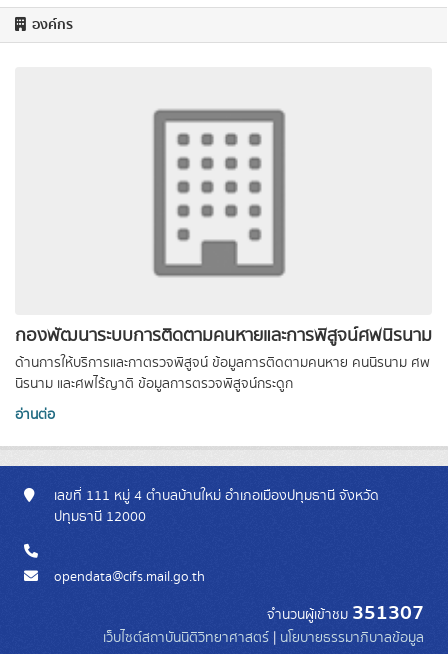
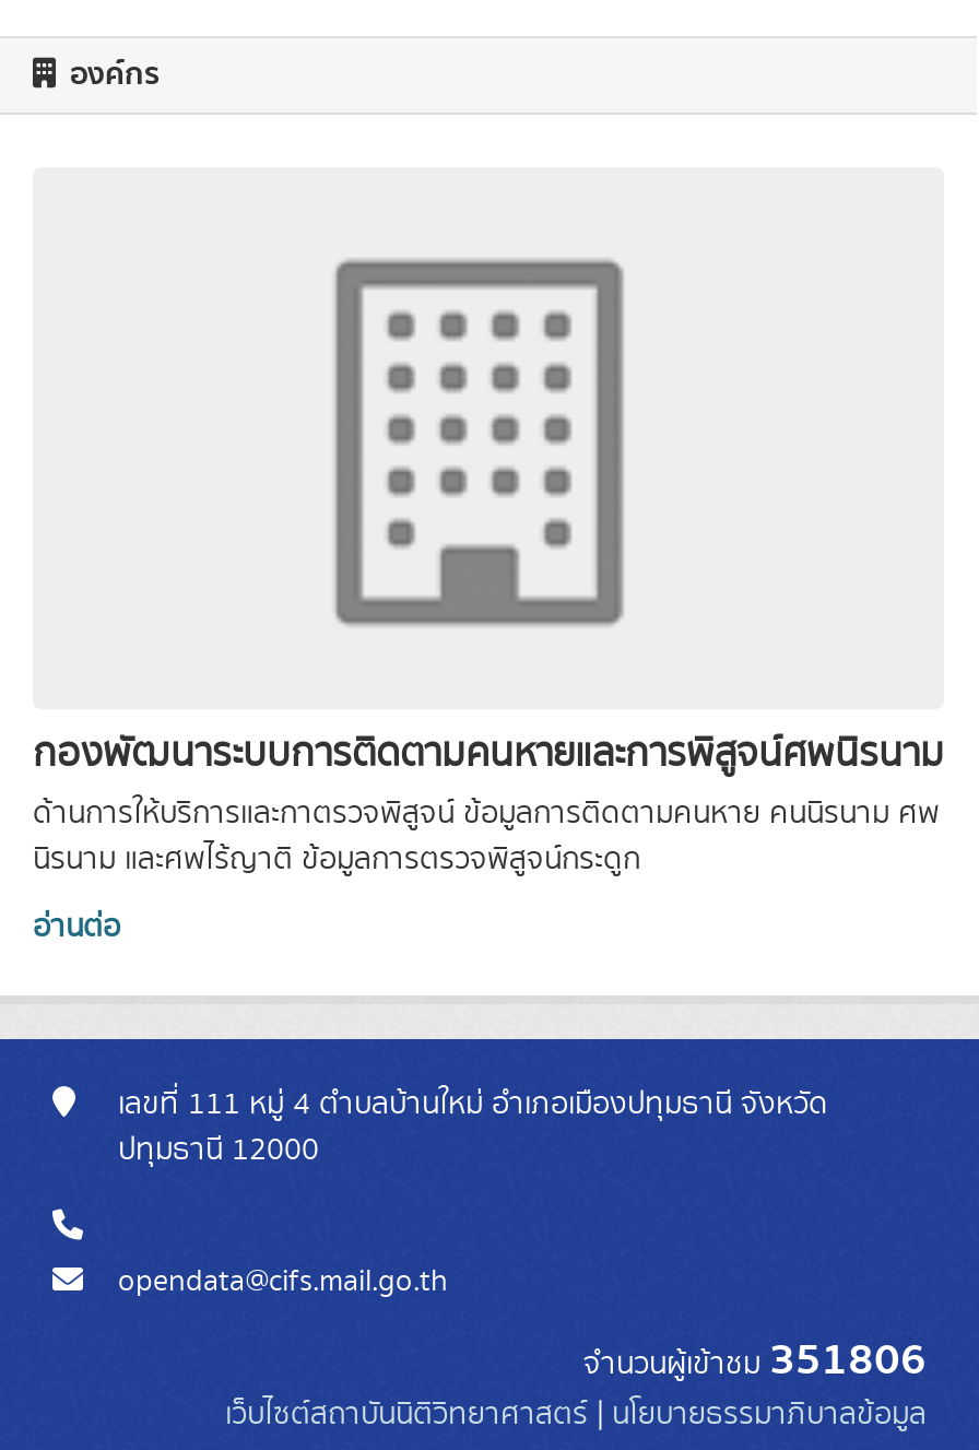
- จำนวนผู้เข้าชม351307
+ จำนวนผู้เข้าชม351806
